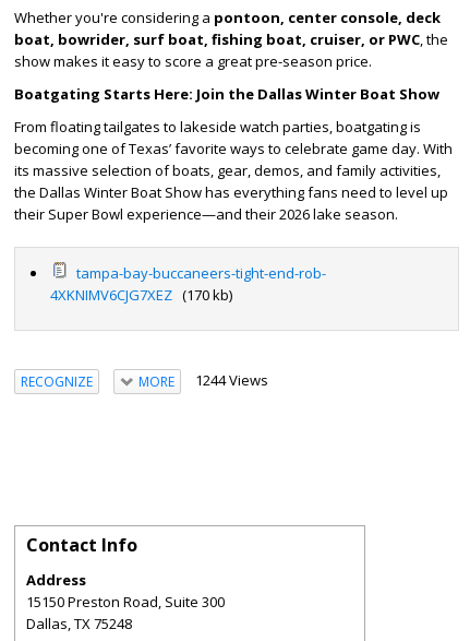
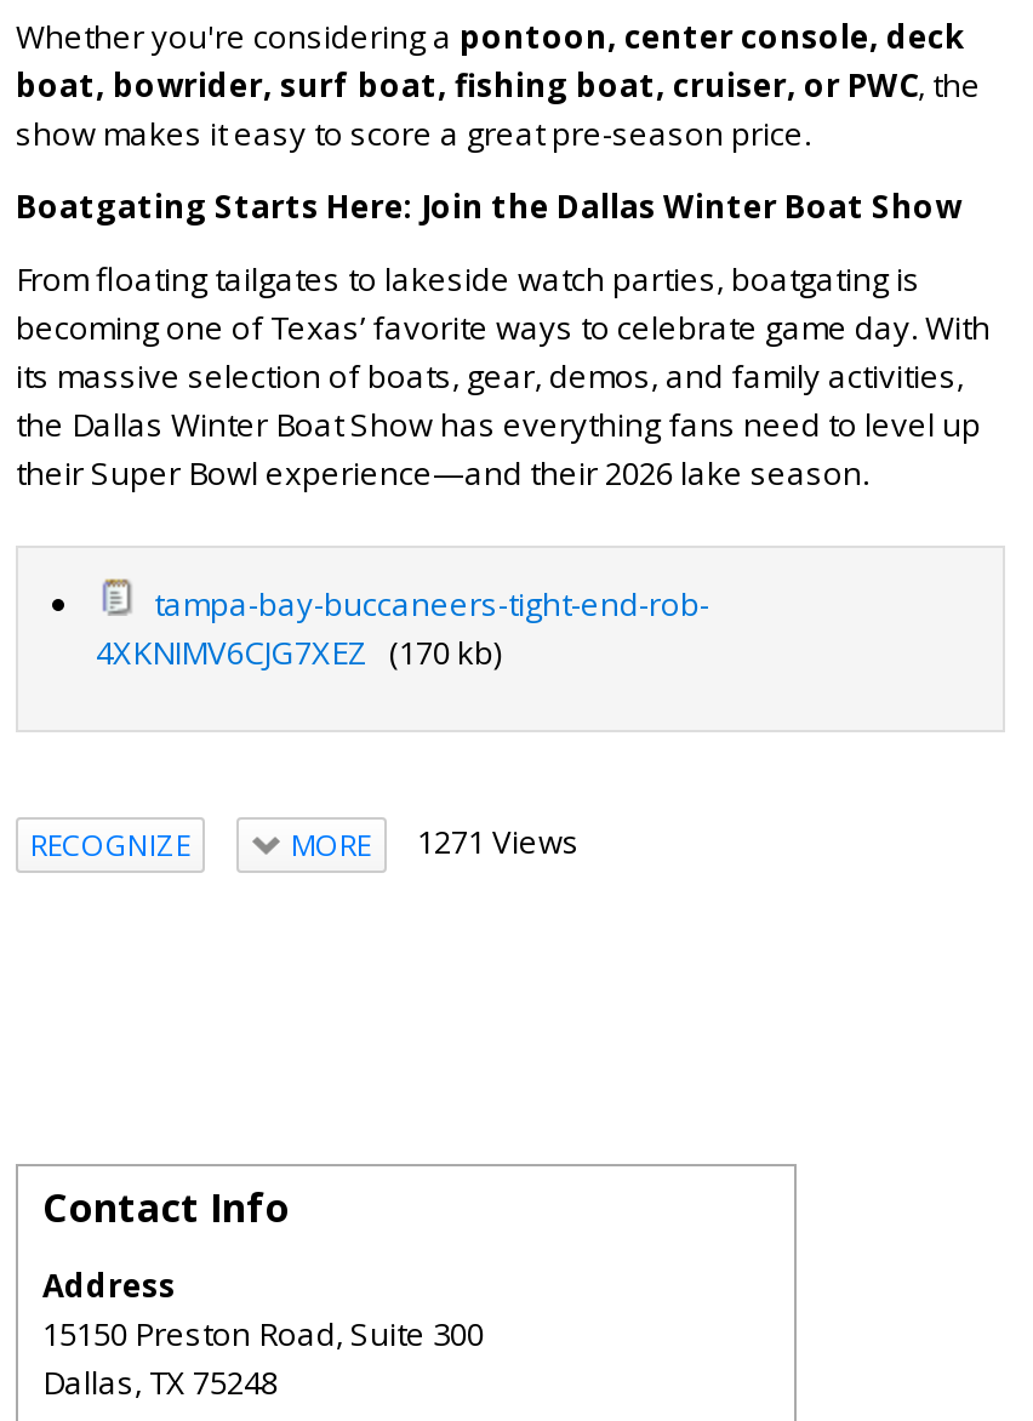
- MORE 1244 Views
+ MORE 1271 Views
